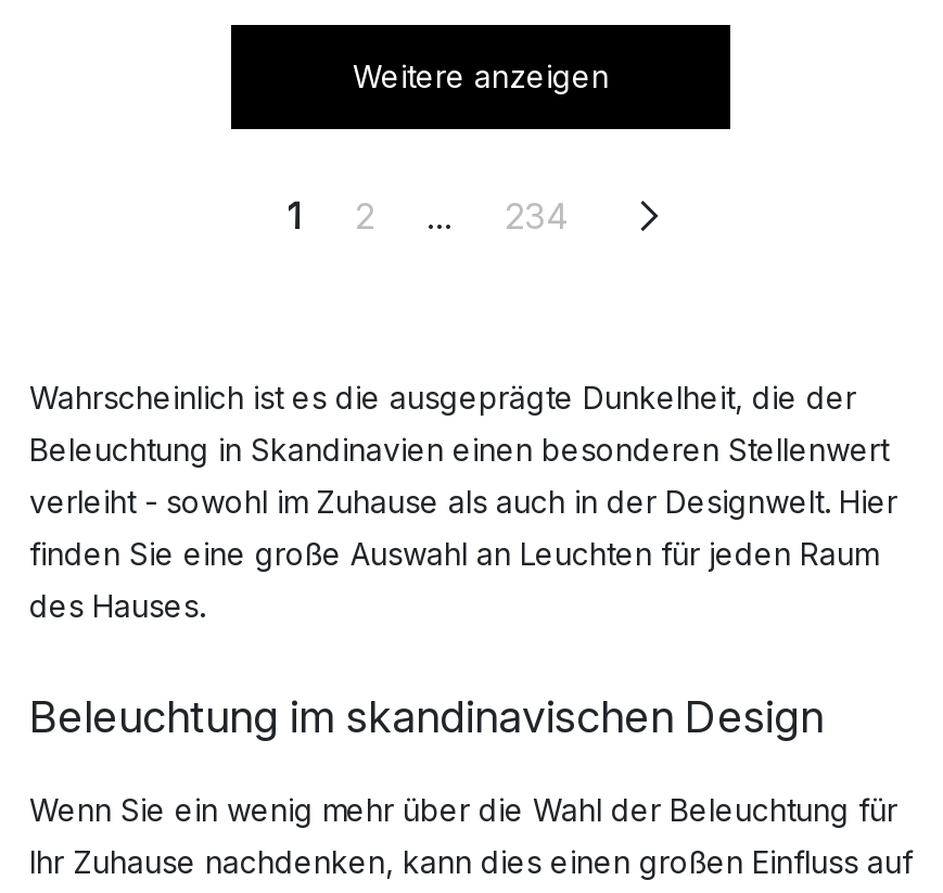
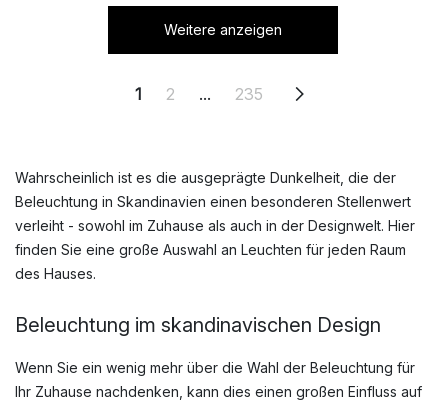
- 234
+ 235
